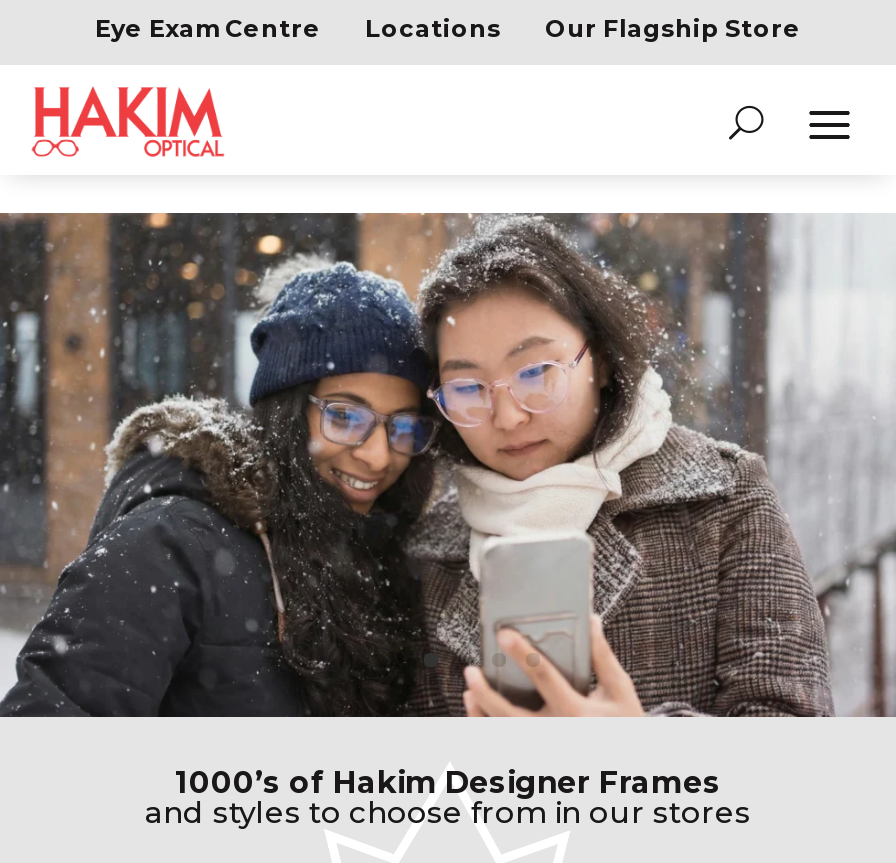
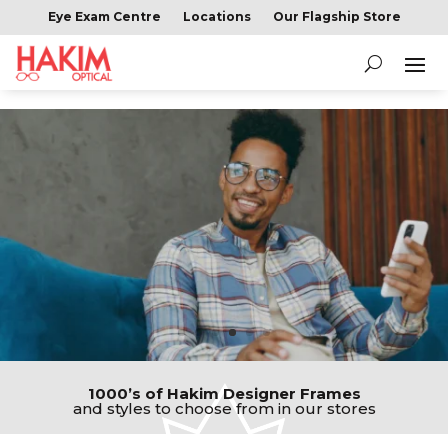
- [image]
+ [image]
